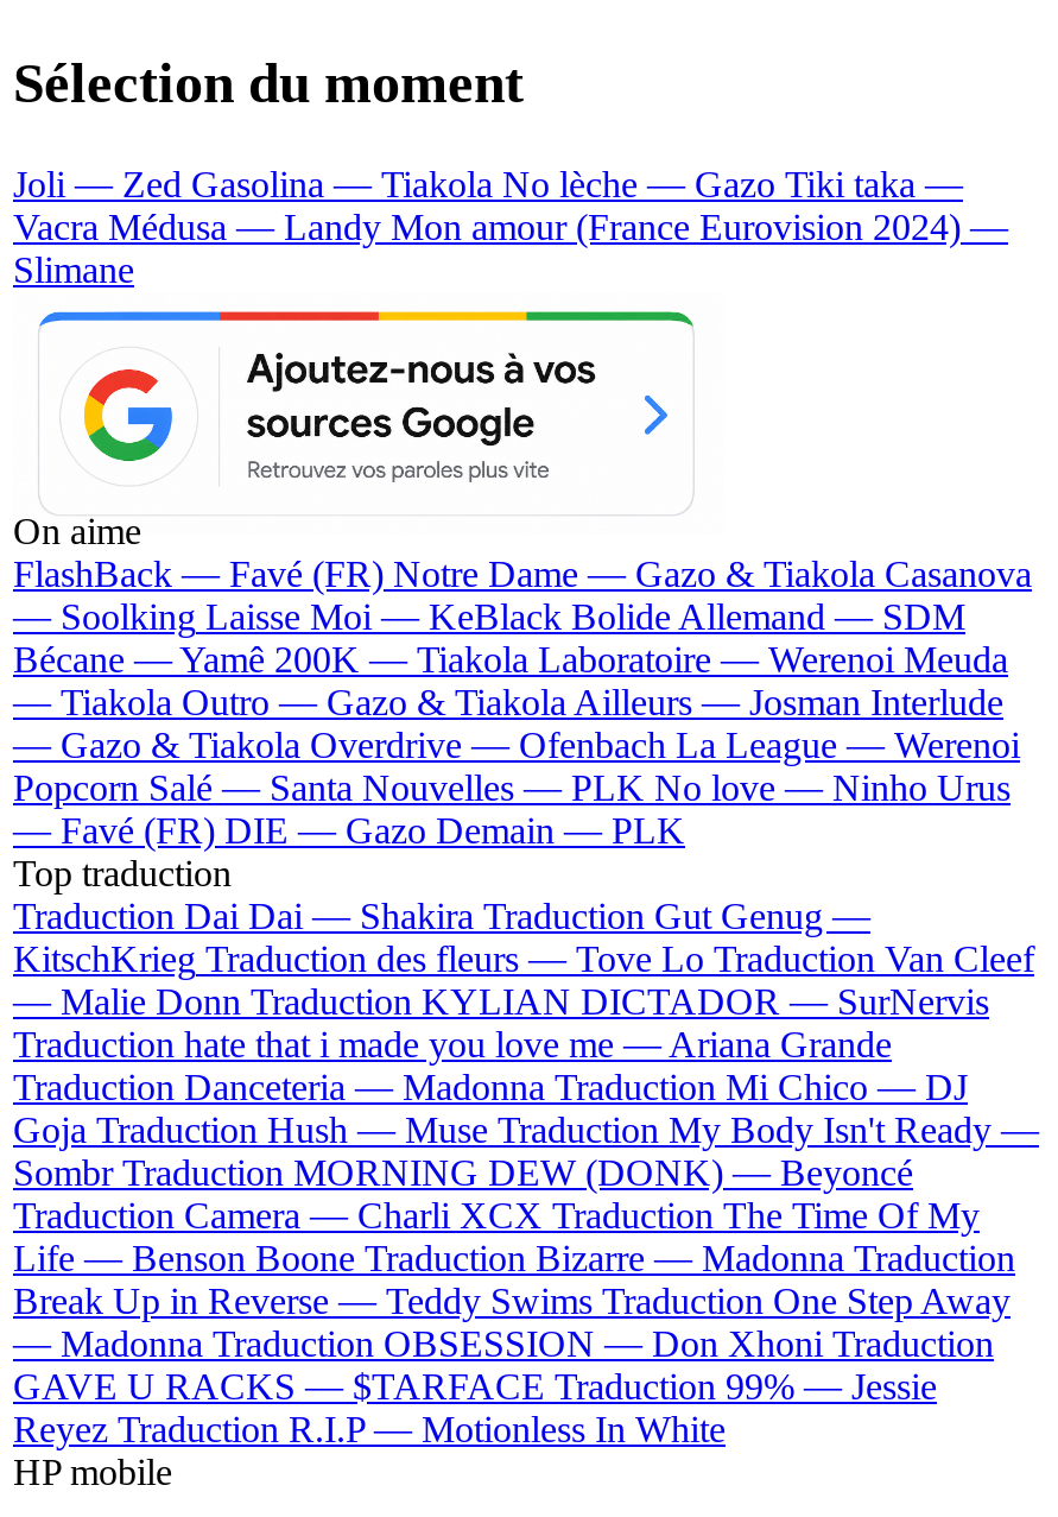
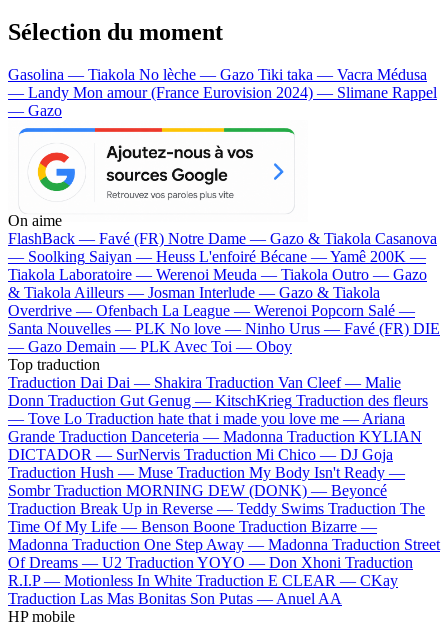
- Joli — Zed Gasolina — Tiakola No lèche — Gazo Tiki taka —
- Vacra Médusa — Landy Mon amour (France Eurovision 2024) —
- Slimane
+ Gasolina — Tiakola No lèche — Gazo Tiki taka — Vacra Médusa
+ — Landy Mon amour (France Eurovision 2024) — Slimane Rappel
+ — Gazo

- — Soolking Laisse Moi — KeBlack Bolide Allemand — SDM
- Bécane — Yamê 200K — Tiakola Laboratoire — Werenoi Meuda
- — Tiakola Outro — Gazo & Tiakola Ailleurs — Josman Interlude
- — Gazo & Tiakola Overdrive — Ofenbach La League — Werenoi
- Popcorn Salé — Santa Nouvelles — PLK No love — Ninho Urus
- —Favé (FR) DIE — Gazo Demain — PLK
+ — Soolking Saiyan — Heuss L'enfoiré Bécane — Yamê 200K —
+ Tiakola Laboratoire — Werenoi Meuda — Tiakola Outro — Gazo
+ & Tiakola Ailleurs — Josman Interlude — Gazo & Tiakola
+ Overdrive — Ofenbach La League — Werenoi Popcorn Salé —
+ Santa Nouvelles — PLK No love — Ninho Urus — Favé (FR) DIE
+ — Gazo Demain — PLK Avec Toi — Oboy

- Traduction Dai Dai — Shakira Traduction Gut Genug —
- KitschKrieg Traduction des fleurs — Tove Lo Traduction Van Cleef
- — Malie Donn Traduction KYLIAN DICTADOR — SurNervis
- Traduction hate that i made you love me — Ariana Grande
- Traduction Danceteria — Madonna Traduction Mi Chico — DJ
- Goja Traduction Hush — Muse Traduction My Body Isn't Ready —
+ Traduction Dai Dai — Shakira Traduction Van Cleef — Malie
+ Donn Traduction Gut Genug — KitschKrieg Traduction des fleurs
+ — Tove Lo Traduction hate that i made you love me — Ariana
+ Grande Traduction Danceteria — Madonna Traduction KYLIAN
+ DICTADOR — SurNervis Traduction Mi Chico — DJ Goja
+ Traduction Hush — Muse Traduction My Body Isn't Ready —

- Traduction Camera — Charli XCX Traduction The Time Of My
- Life — Benson Boone Traduction Bizarre — Madonna Traduction
- Break Up in Reverse — Teddy Swims Traduction One Step Away
- — Madonna Traduction OBSESSION — Don Xhoni Traduction
- GAVE U RACKS — $TARFACE Traduction 99% — Jessie
- Reyez Traduction R.I.P — Motionless In White
+ Traduction Break Up in Reverse — Teddy Swims Traduction The
+ Time Of My Life — Benson Boone Traduction Bizarre —
+ Madonna Traduction One Step Away — Madonna Traduction Street
+ Of Dreams — U2 Traduction YOYO — Don Xhoni Traduction
+ R.I.P — Motionless In White Traduction E CLEAR — CKay
+ Traduction Las Mas Bonitas Son Putas — Anuel AA
